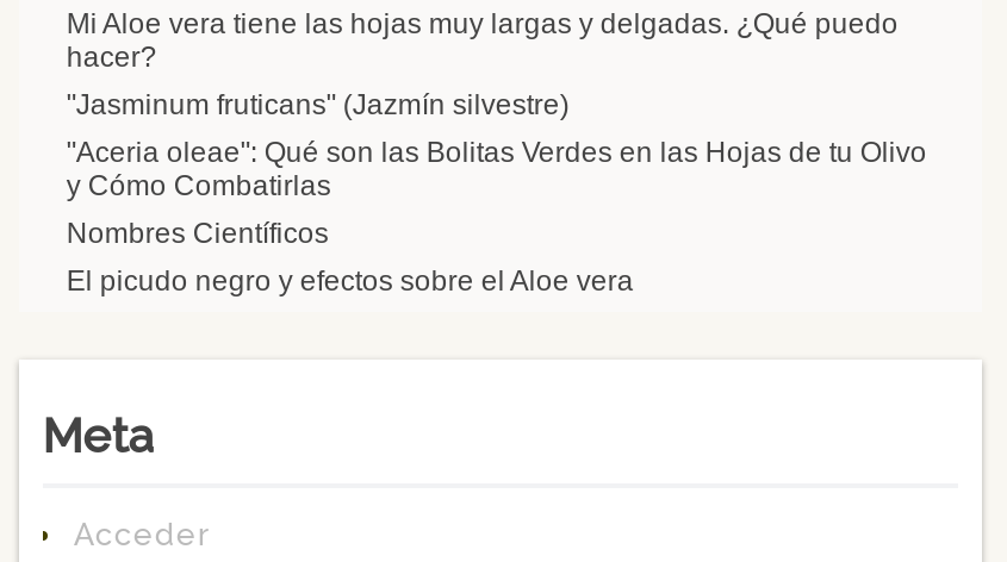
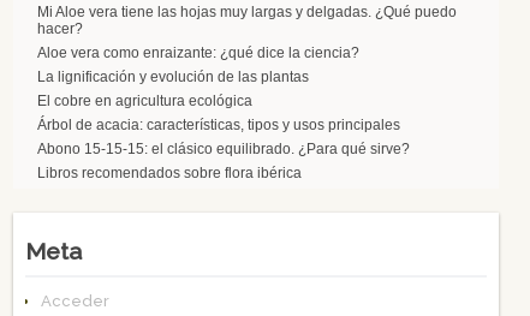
- "Jasminum fruticans" (Jazmín silvestre)
- "Aceria oleae": Qué son las Bolitas Verdes en las Hojas de tu Olivo
- y Cómo Combatirlas
- Nombres Científicos
- El picudo negro y efectos sobre el Aloe vera
+ Aloe vera como enraizante: ¿qué dice la ciencia?
+ La lignificación y evolución de las plantas
+ El cobre en agricultura ecológica
+ Árbol de acacia: características, tipos y usos principales
+ Abono 15-15-15: el clásico equilibrado. ¿Para qué sirve?
+ Libros recomendados sobre flora ibérica
